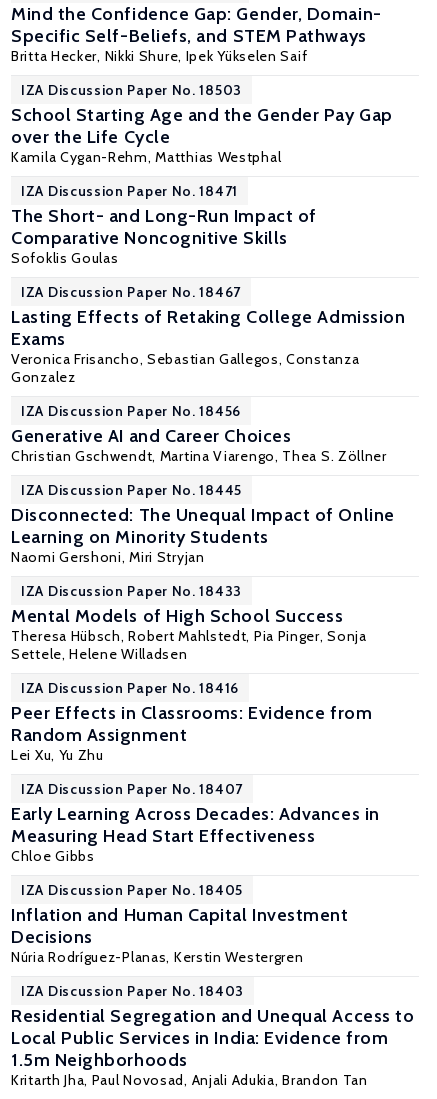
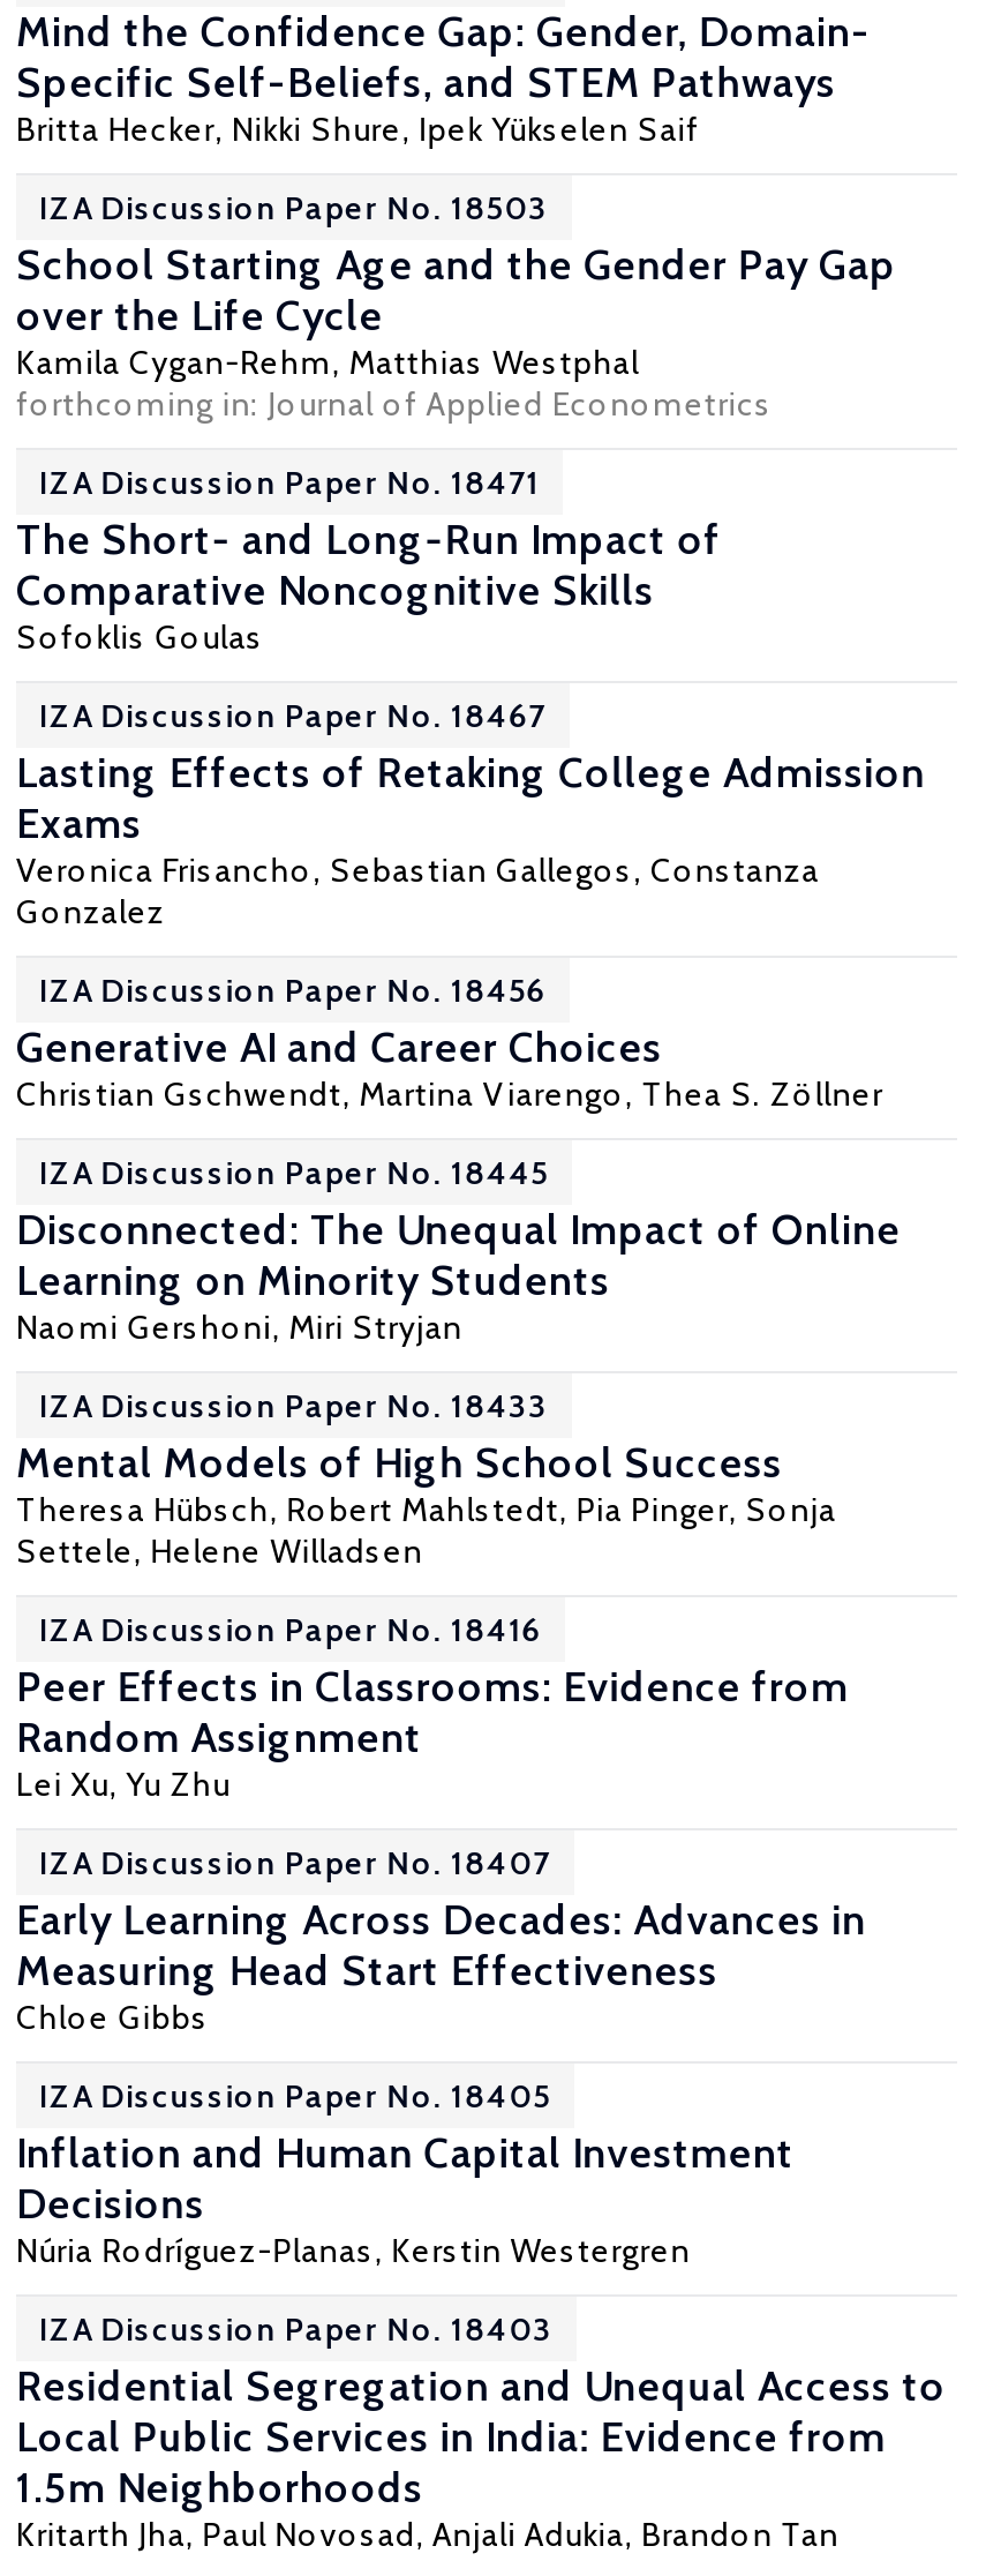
+ forthcoming in: Journal of Applied Econometrics
